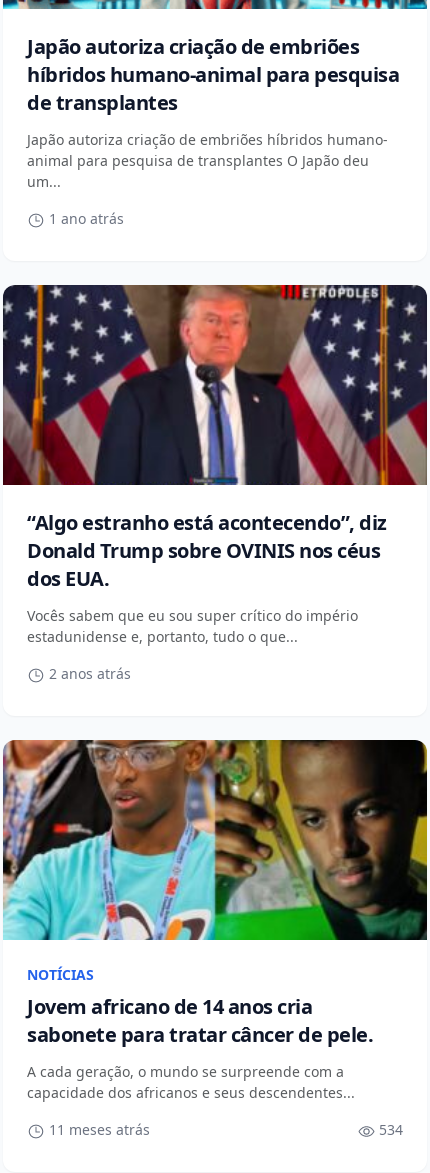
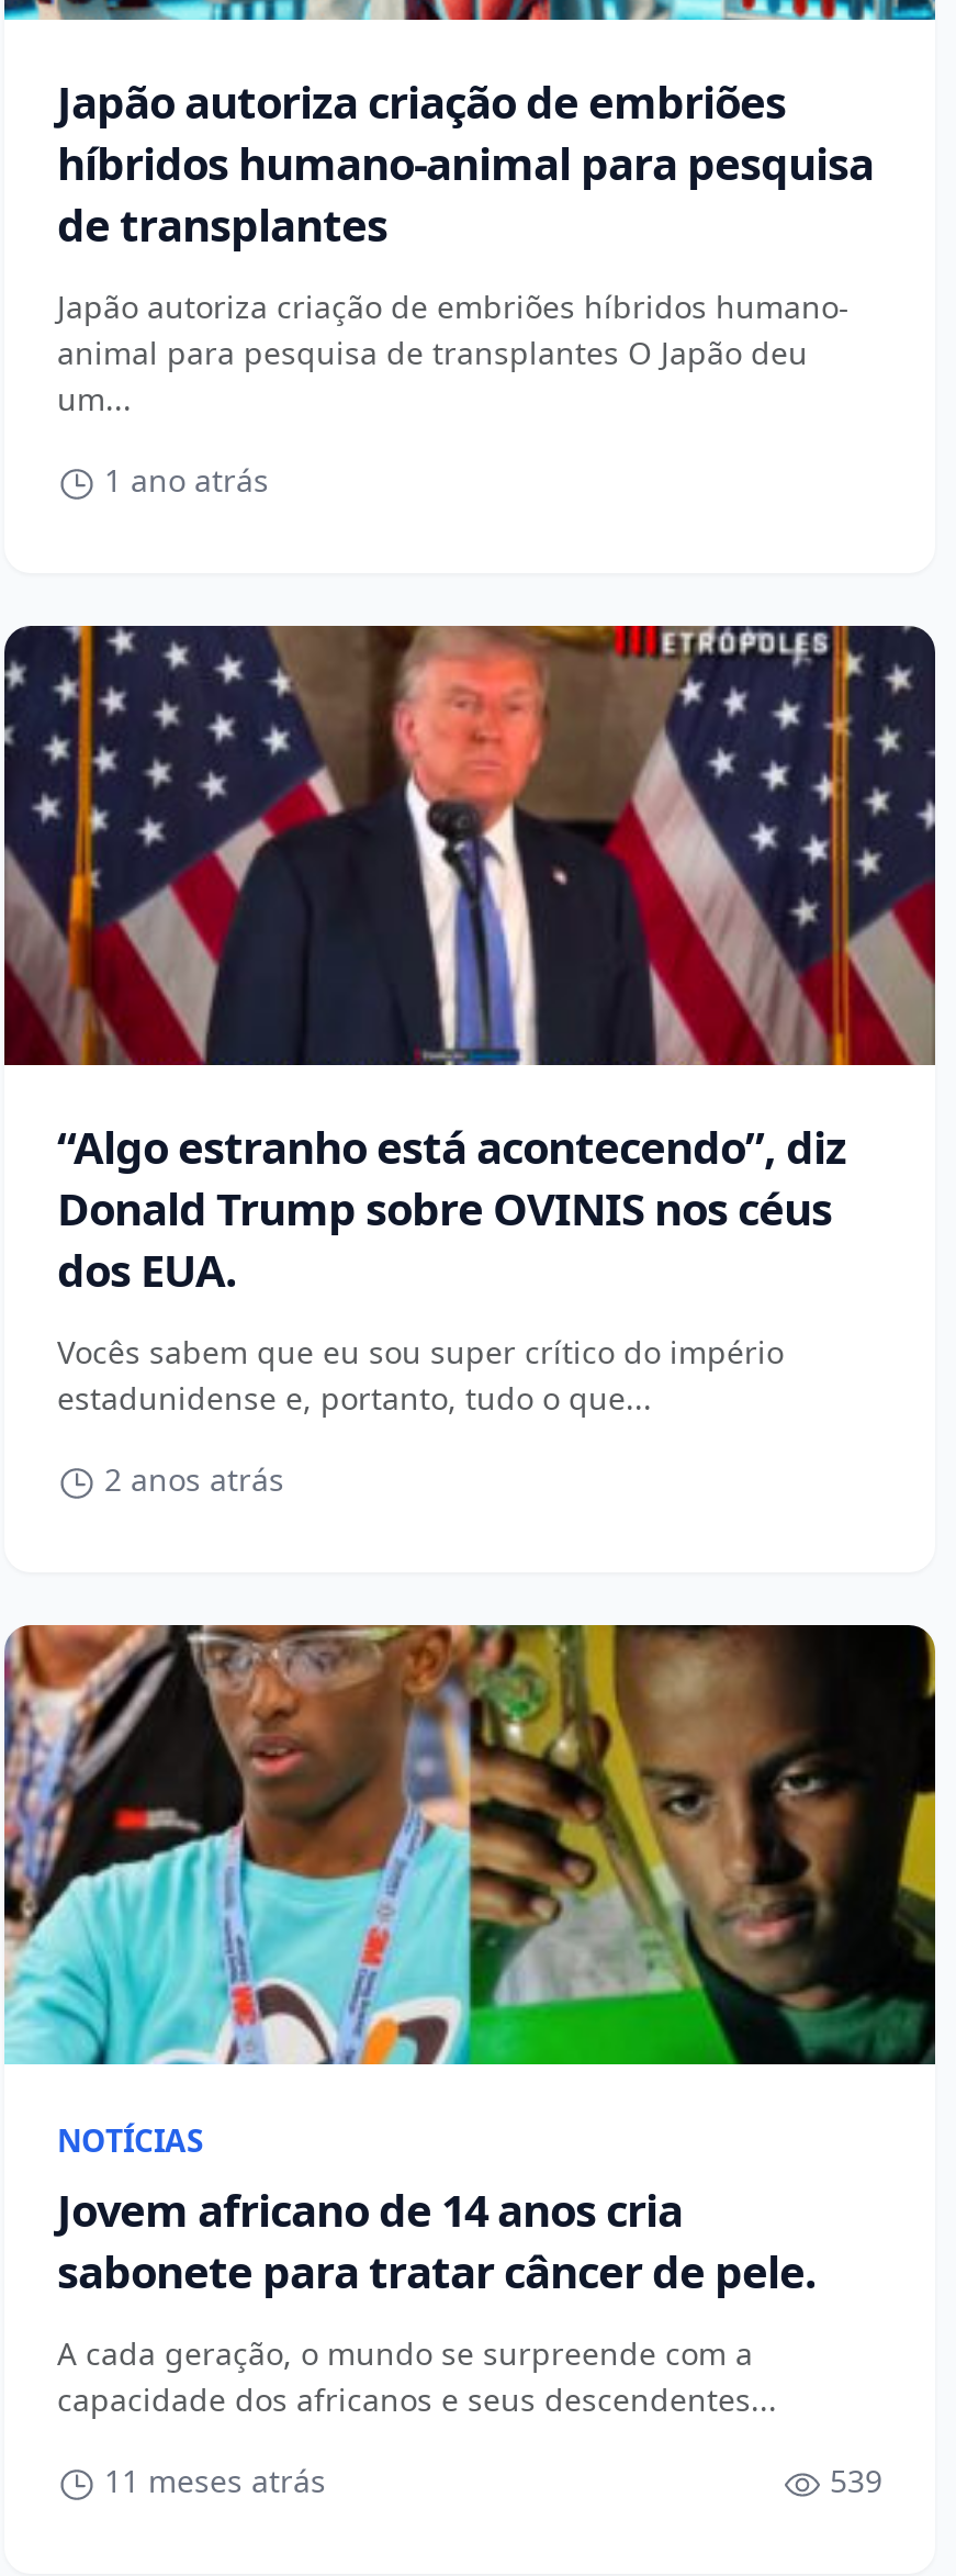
- 534
+ 539
